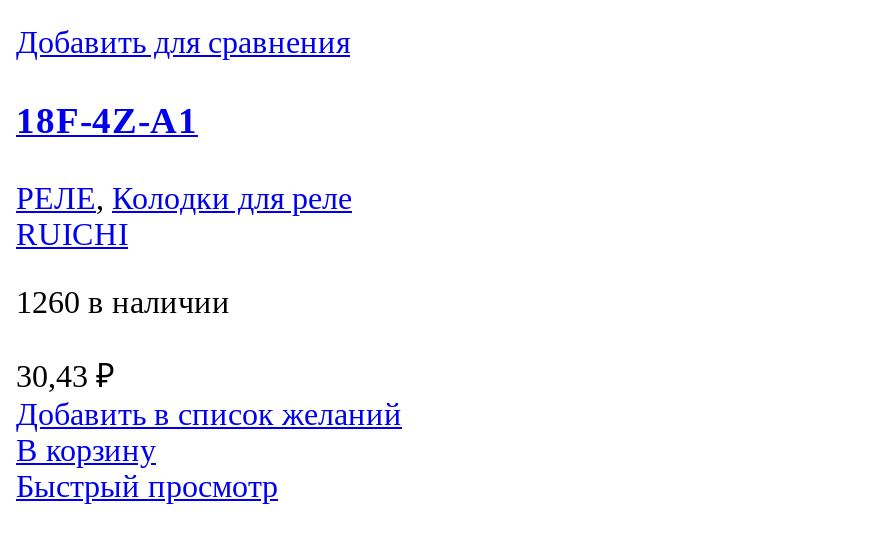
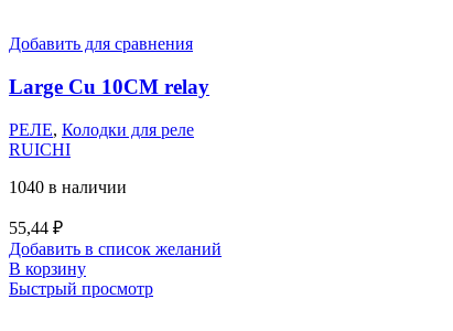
- 18F-4Z-A1
+ Large Cu 10CM relay

- 1260 в наличии
+ 1040 в наличии

- 30,43 ₽
+ 55,44 ₽
